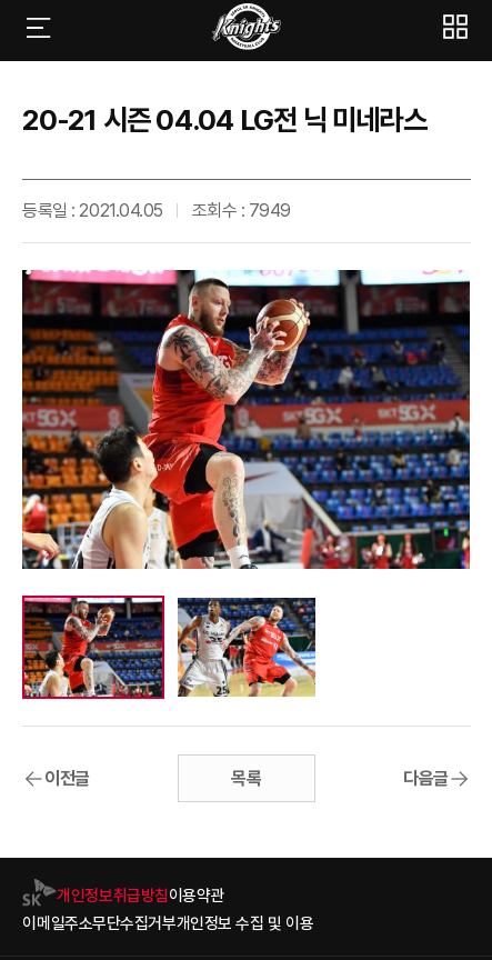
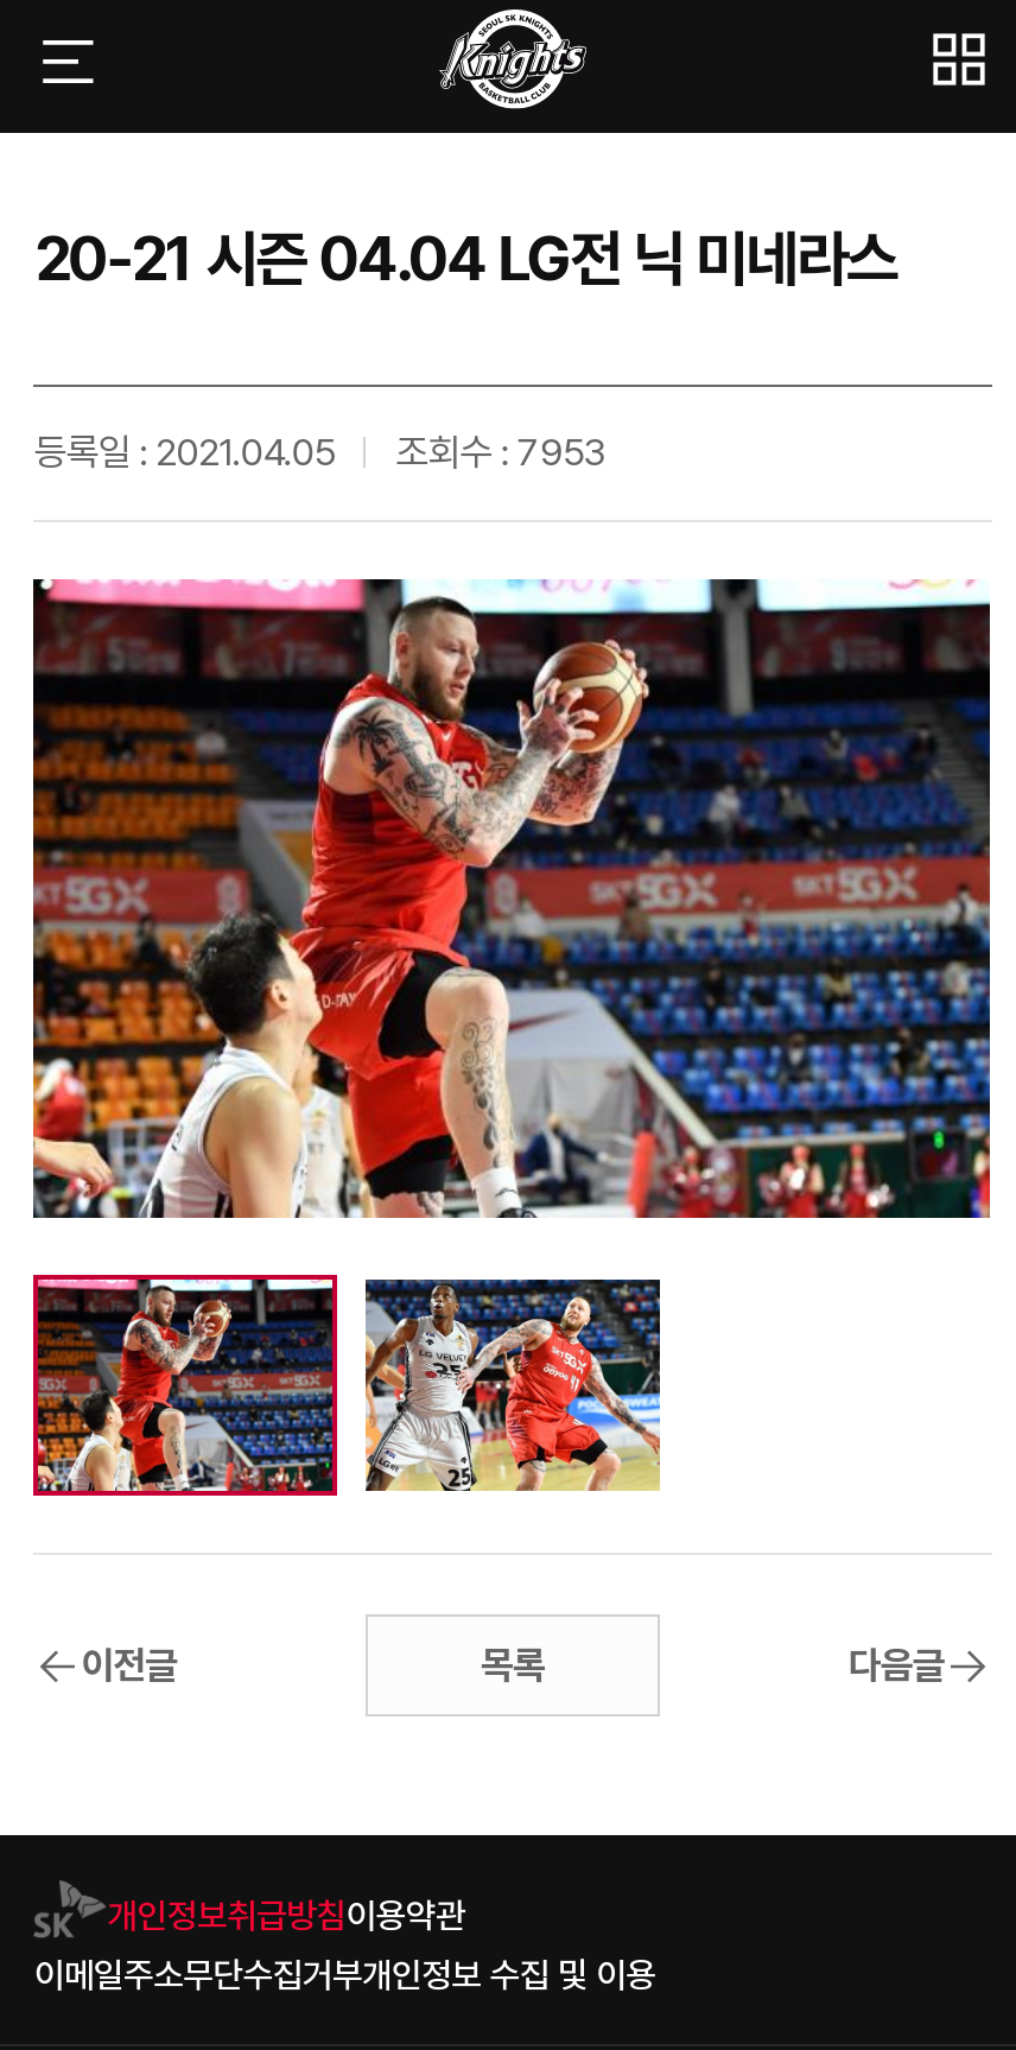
- 등록일 : 2021.04.05 조회수 : 7949
+ 등록일 : 2021.04.05 조회수 : 7953
